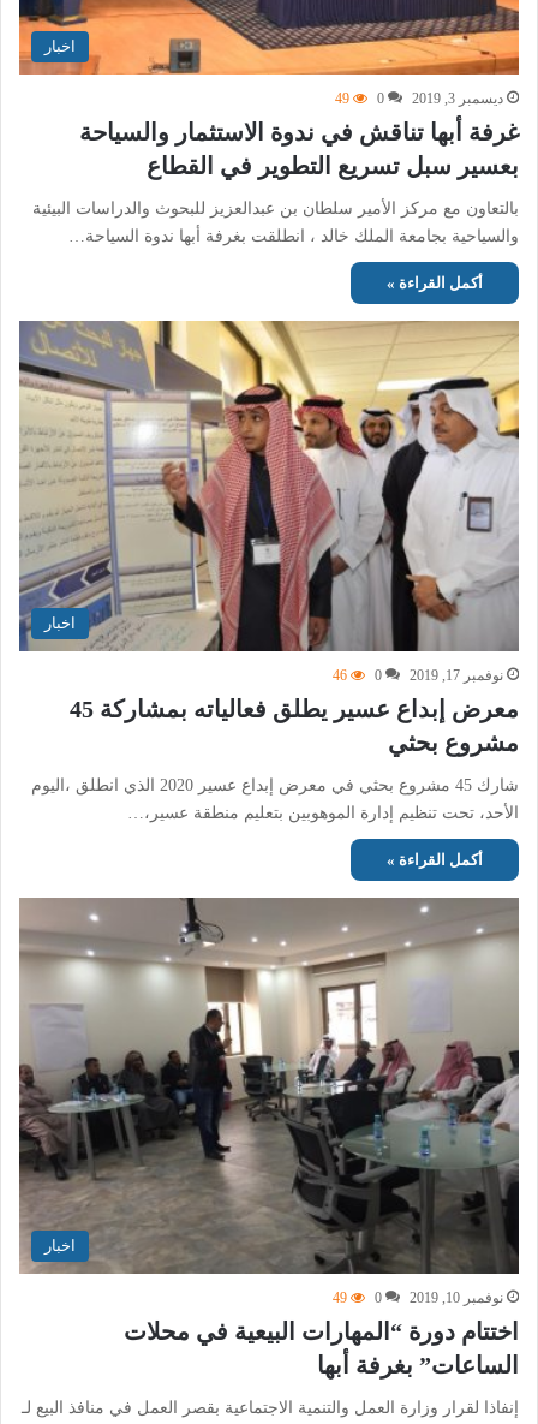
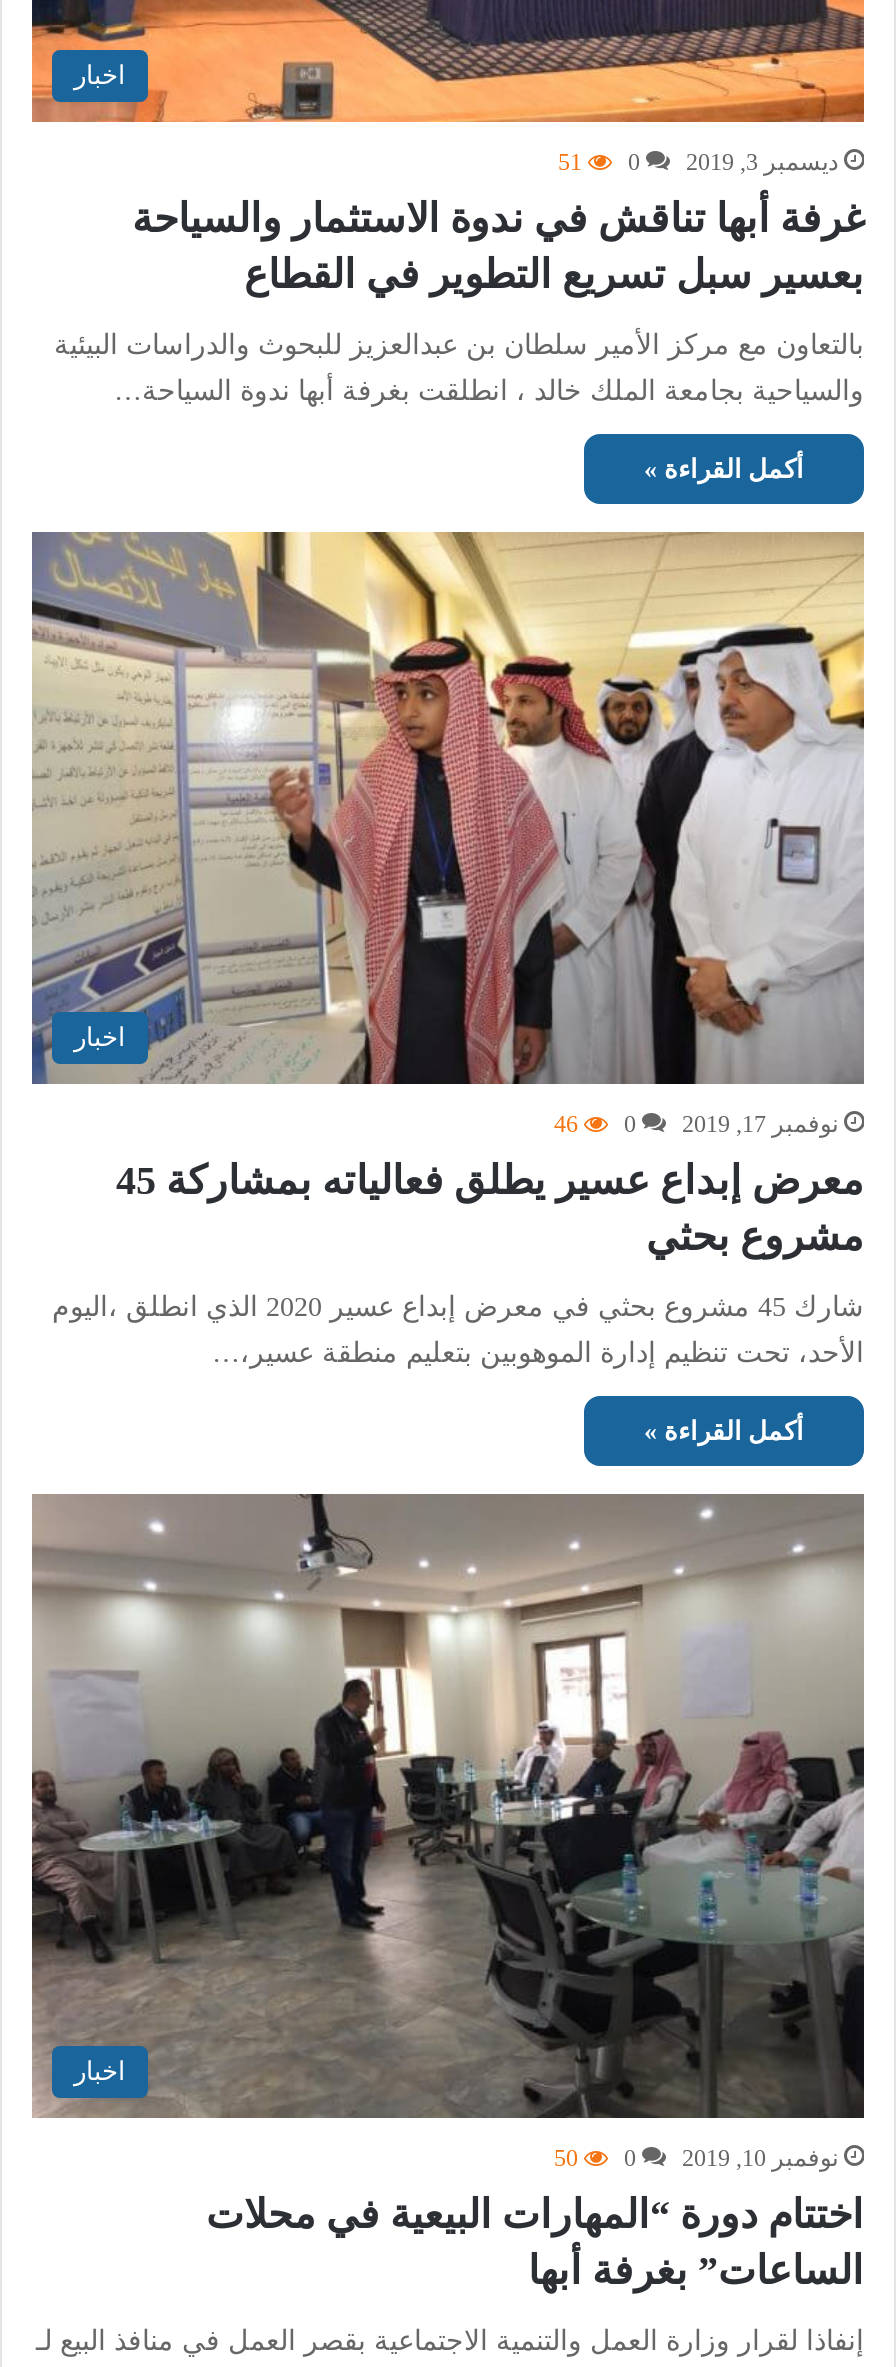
- 49 0
+ 51 0

- 49 0
+ 50 0
